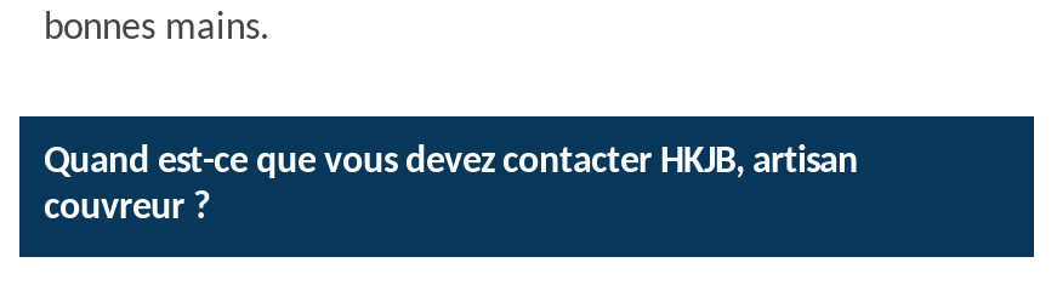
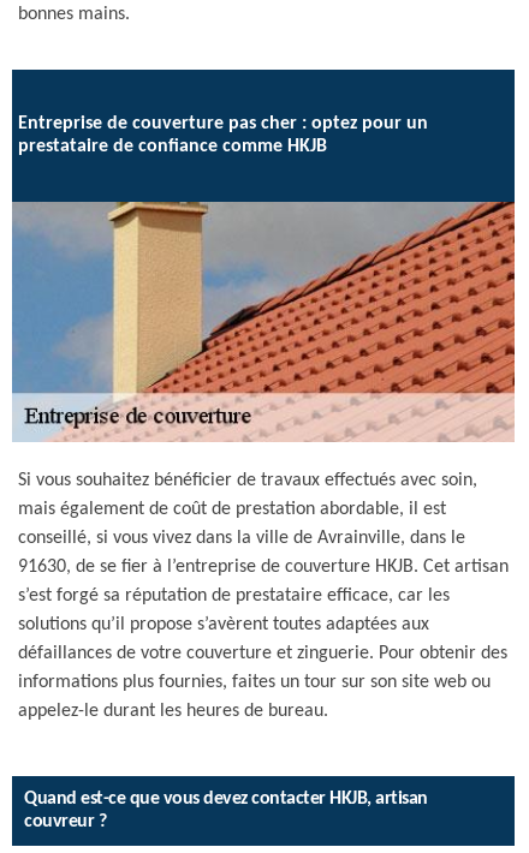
+ [image]
+ Entreprise de couverture pas cher : optez pour un
+ prestataire de confiance comme HKJB

+ Si vous souhaitez bénéficier de travaux effectués avec soin,
+ mais également de coût de prestation abordable, il est
+ conseillé, si vous vivez dans la ville de Avrainville, dans le
+ 91630, de se fier à l’entreprise de couverture HKJB. Cet artisan
+ s’est forgé sa réputation de prestataire efficace, car les
+ solutions qu’il propose s’avèrent toutes adaptées aux
+ défaillances de votre couverture et zinguerie. Pour obtenir des
+ informations plus fournies, faites un tour sur son site web ou
+ appelez-le durant les heures de bureau.
